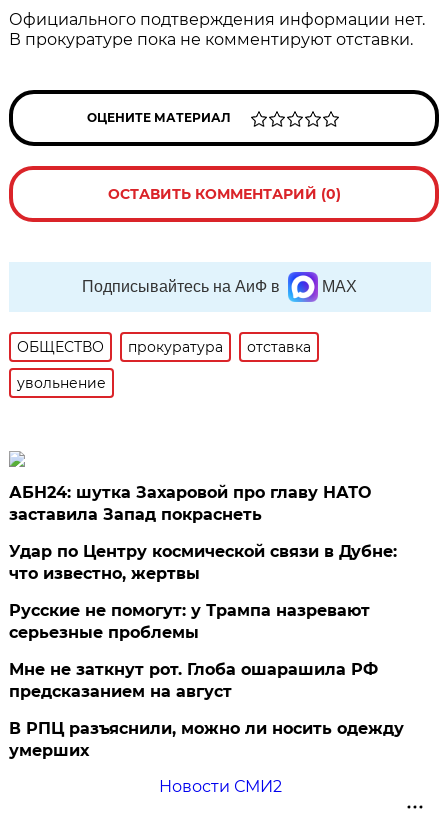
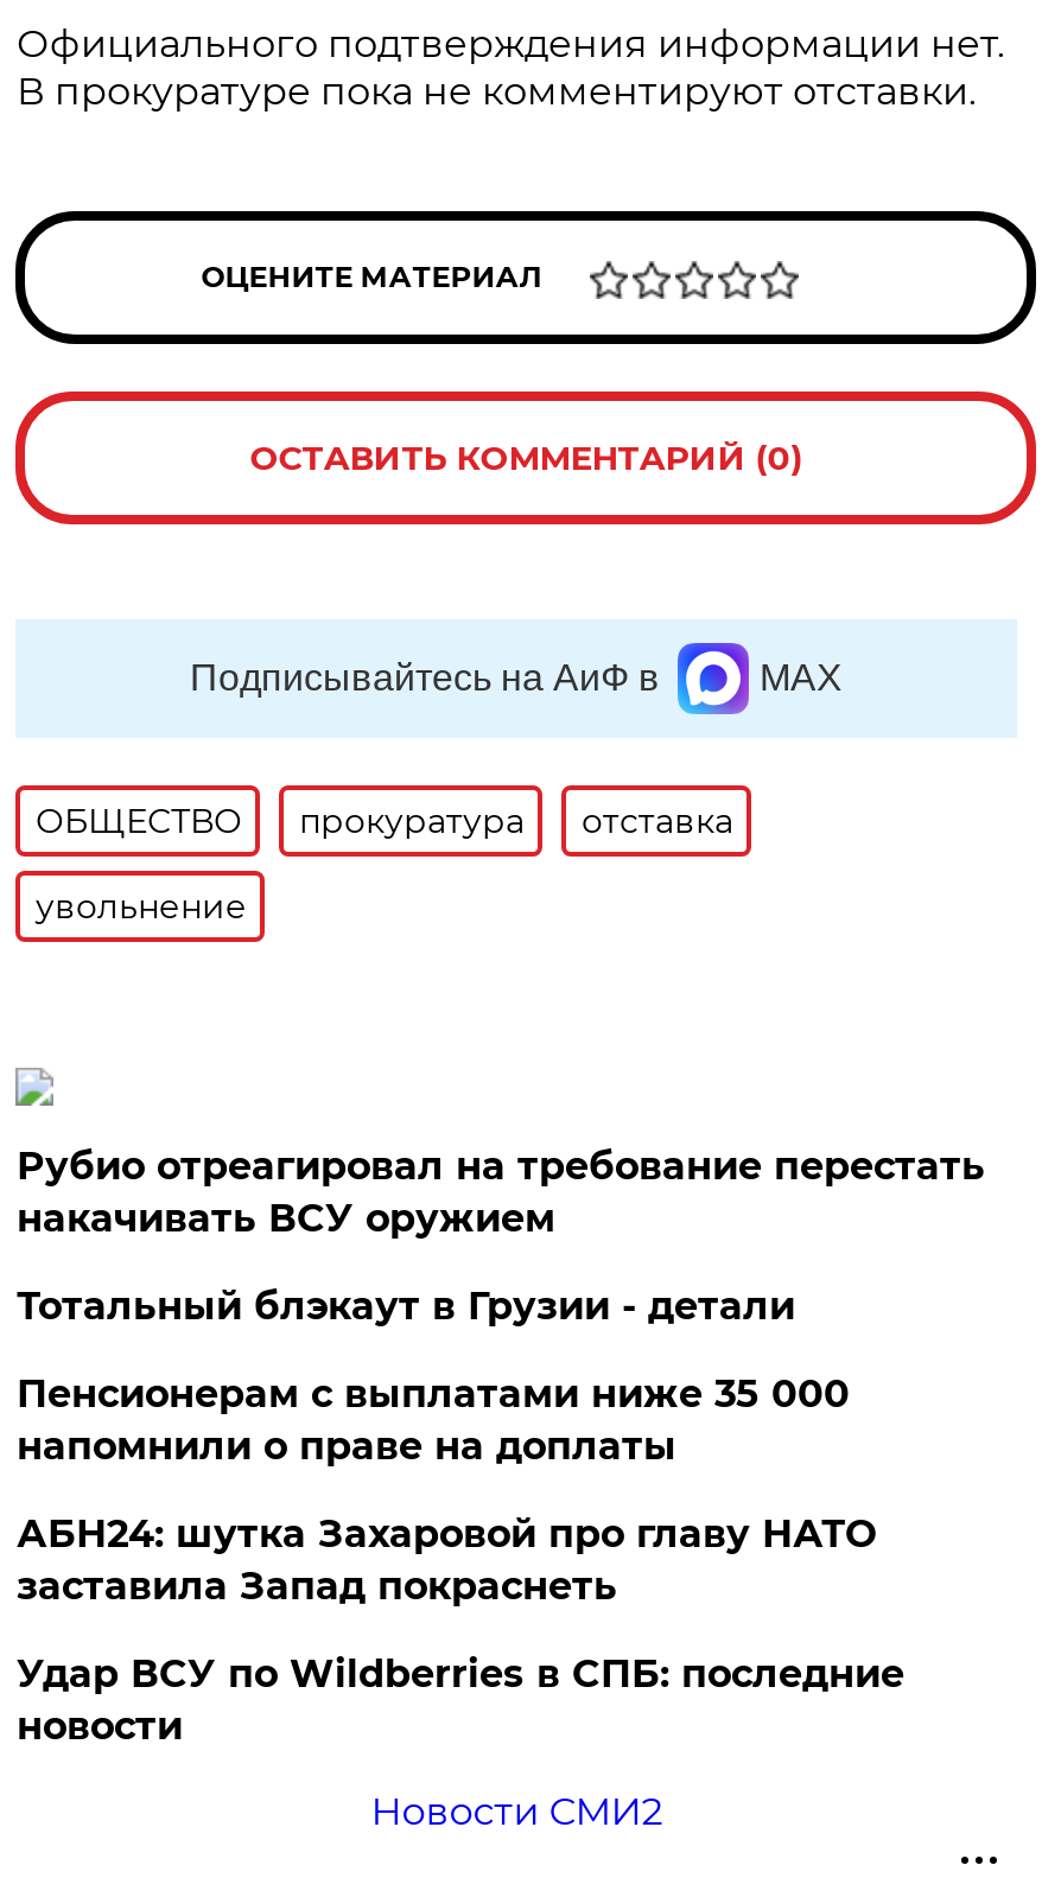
+ Рубио отреагировал на требование перестать
+ накачивать ВСУ оружием
+ Тотальный блэкаут в Грузии - детали
+ Пенсионерам с выплатами ниже 35 000
+ напомнили о праве на доплаты

moved down: АБН24: шутка Захаровой про главу НАТО | заставила Запад покраснеть

- Удар по Центру космической связи в Дубне:
- что известно, жертвы
- Русские не помогут: у Трампа назревают
- серьезные проблемы
- Мне не заткнут рот. Глоба ошарашила РФ
- предсказанием на август
- В РПЦ разъяснили, можно ли носить одежду
- умерших
+ Удар ВСУ по Wildberries в СПБ: последние
+ новости
